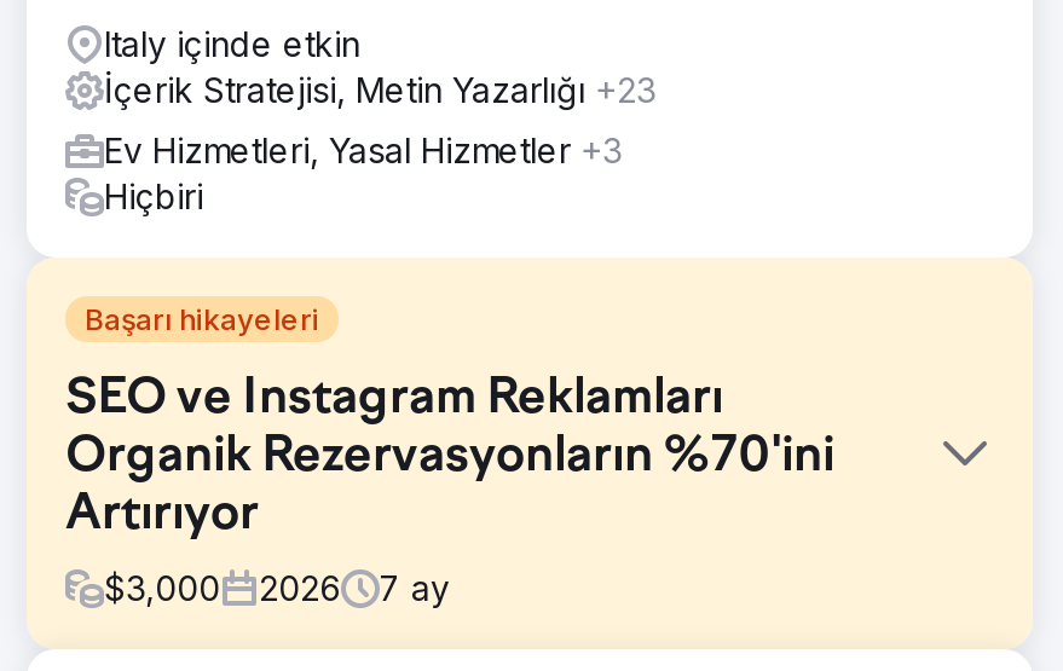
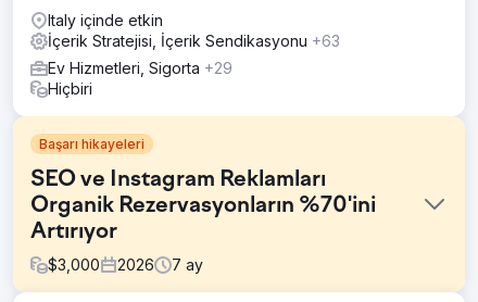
- İçerik Stratejisi, Metin Yazarlığı +23
+ İçerik Stratejisi, İçerik Sendikasyonu +63

- Ev Hizmetleri, Yasal Hizmetler +3
+ Ev Hizmetleri, Sigorta +29
